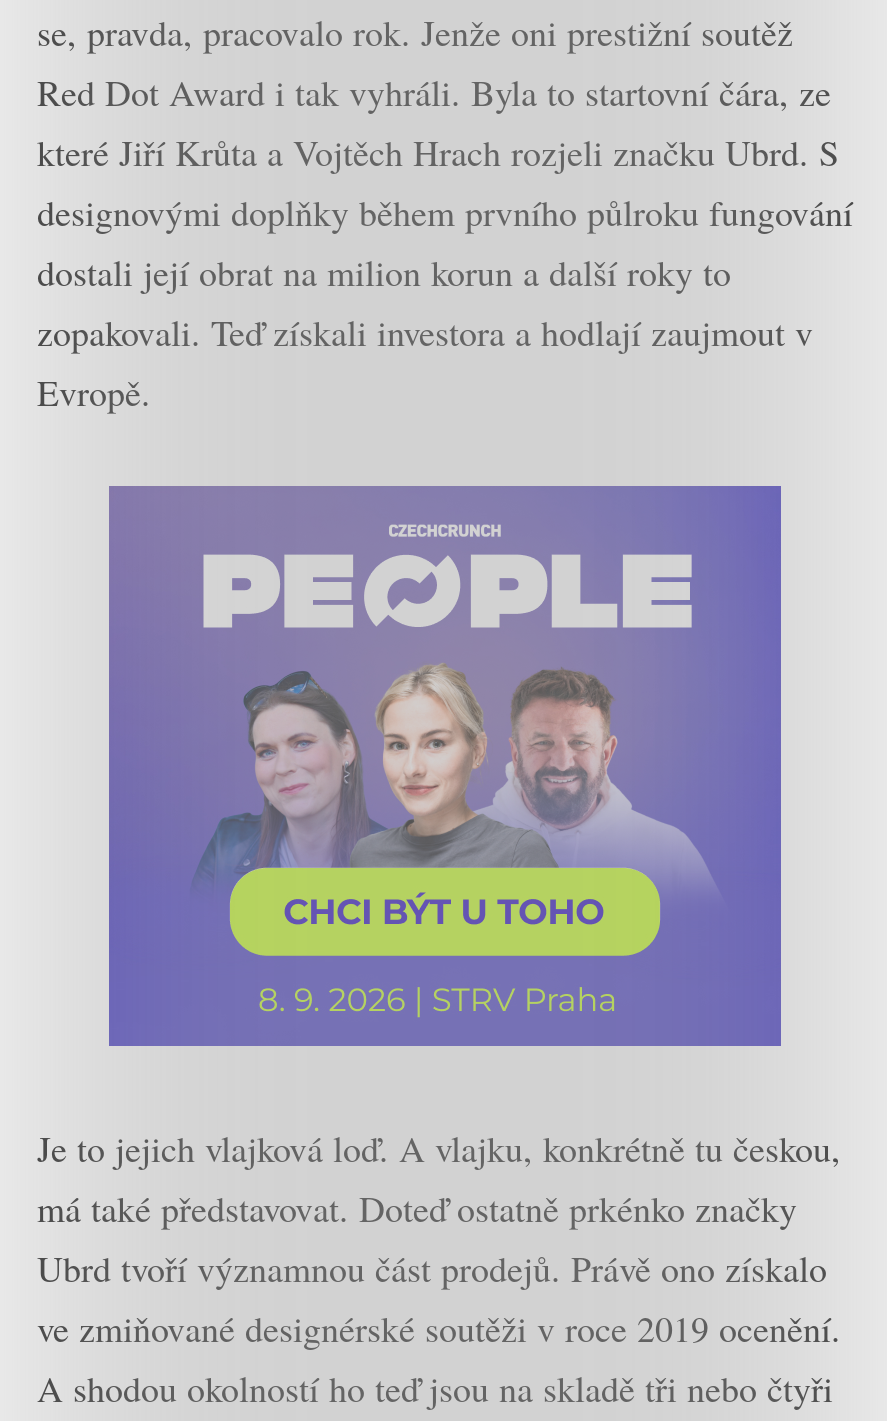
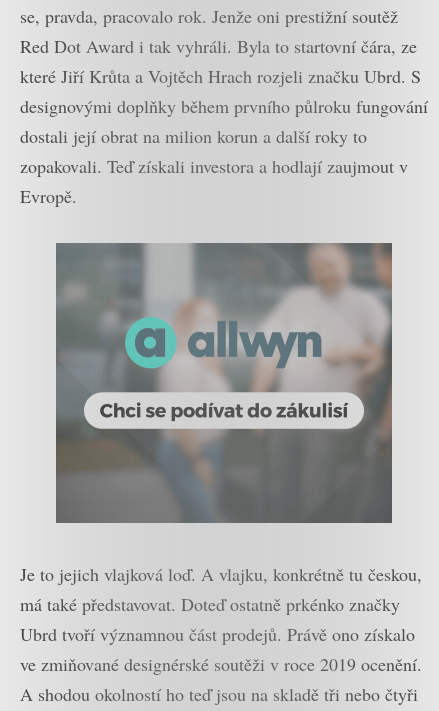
- [image]
+ [image]
